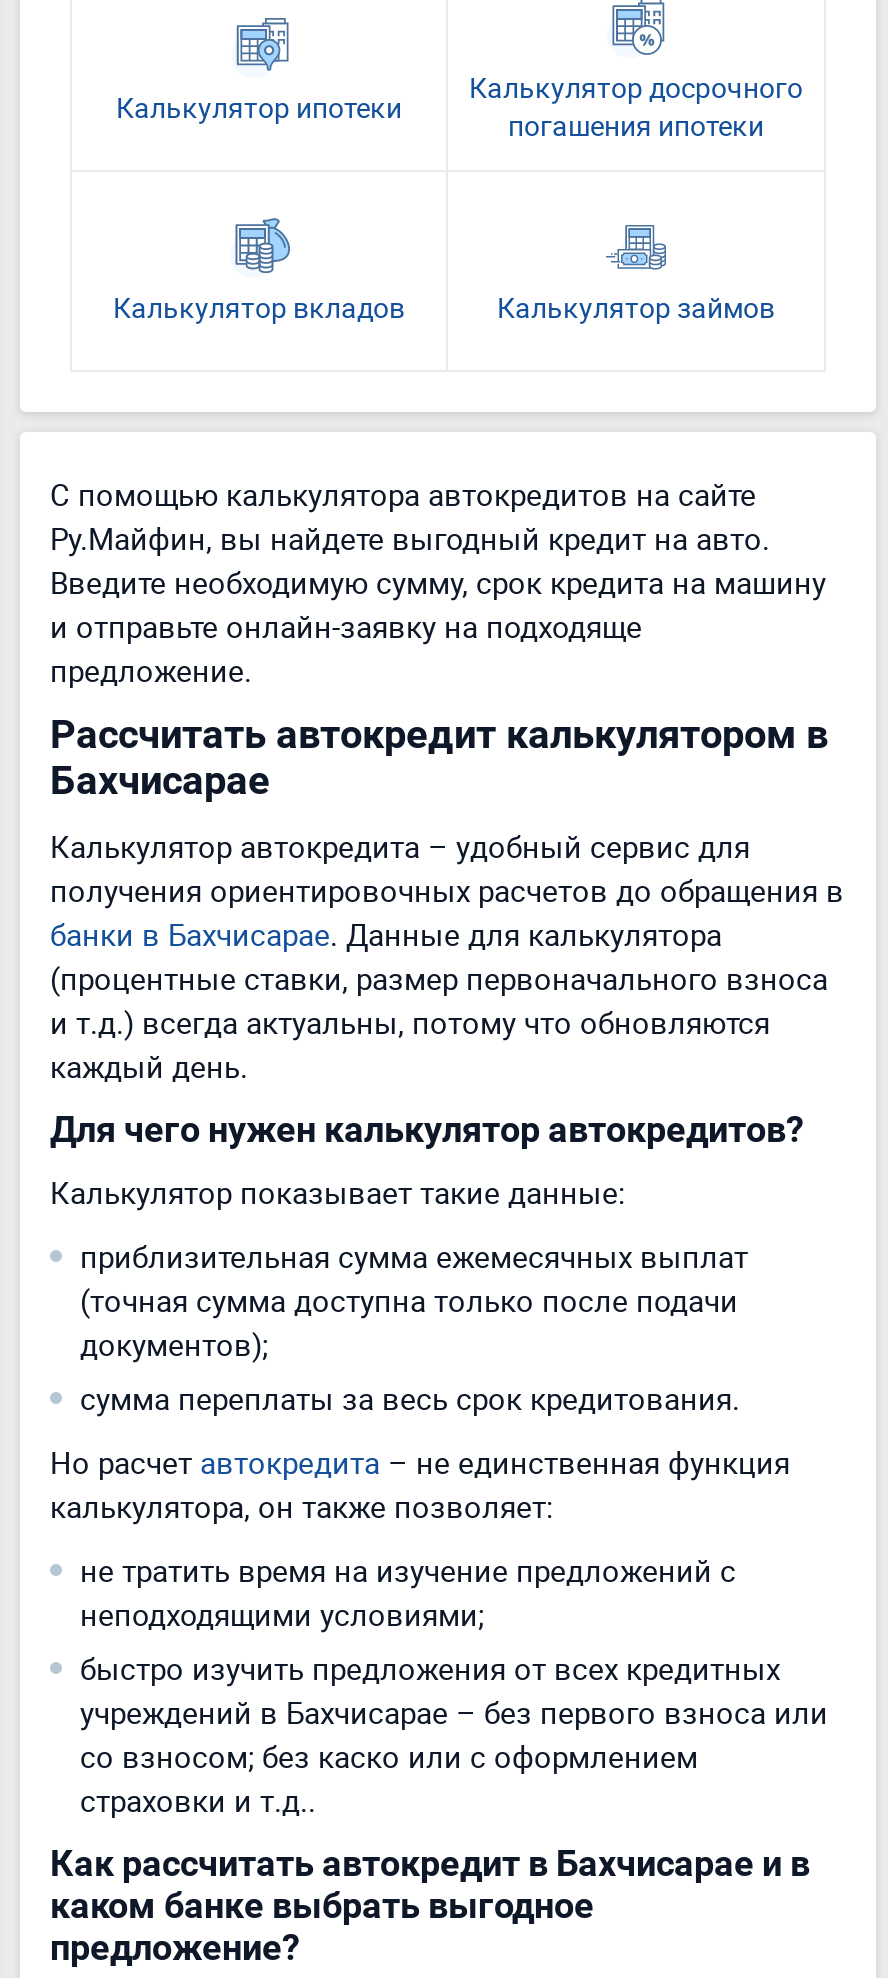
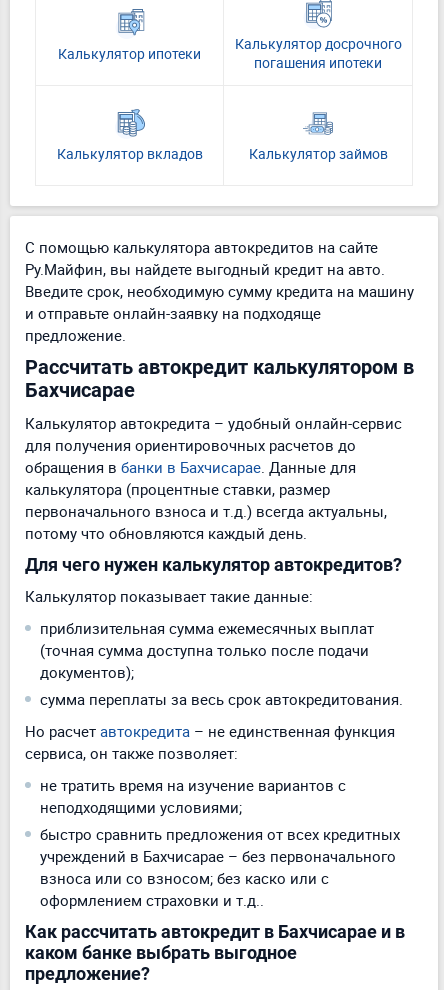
- Введите необходимую сумму, срок кредита на машину
+ Введите срок, необходимую сумму кредита на машину

- Калькулятор автокредита – удобный сервис для
- получения ориентировочных расчетов до обращения в
- банки в Бахчисарае. Данные для калькулятора
- (процентные ставки, размер первоначального взноса
- и т.д.) всегда актуальны, потому что обновляются
- каждый день.
+ Калькулятор автокредита – удобный онлайн-сервис
+ для получения ориентировочных расчетов до
+ обращения в банки в Бахчисарае. Данные для
+ калькулятора (процентные ставки, размер
+ первоначального взноса и т.д.) всегда актуальны,
+ потому что обновляются каждый день.

- сумма переплаты за весь срок кредитования.
+ сумма переплаты за весь срок автокредитования.

- калькулятора, он также позволяет:
+ сервиса, он также позволяет:

- не тратить время на изучение предложений с
+ не тратить время на изучение вариантов с

- быстро изучить предложения от всех кредитных
- учреждений в Бахчисарае – без первого взноса или
- со взносом; без каско или с оформлением
- страховки и т.д..
+ быстро сравнить предложения от всех кредитных
+ учреждений в Бахчисарае – без первоначального
+ взноса или со взносом; без каско или с
+ оформлением страховки и т.д..
